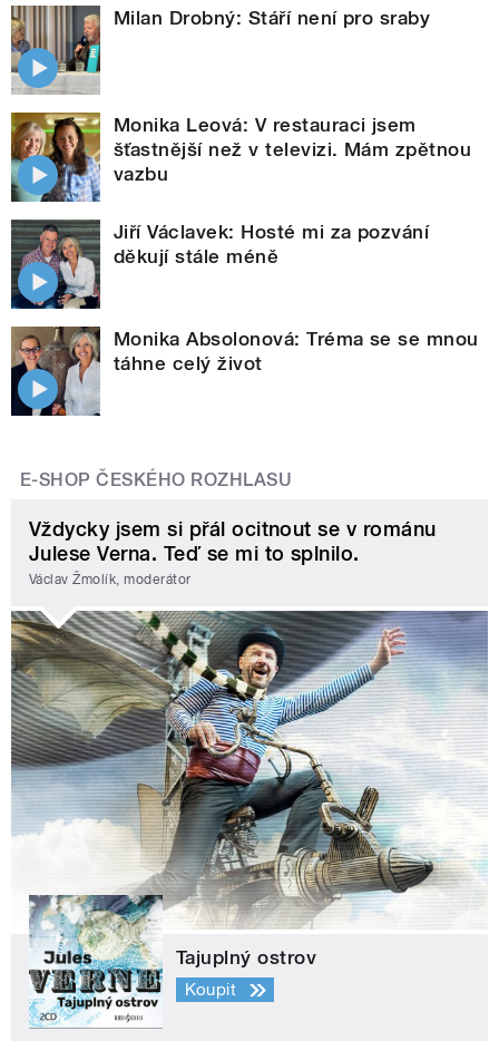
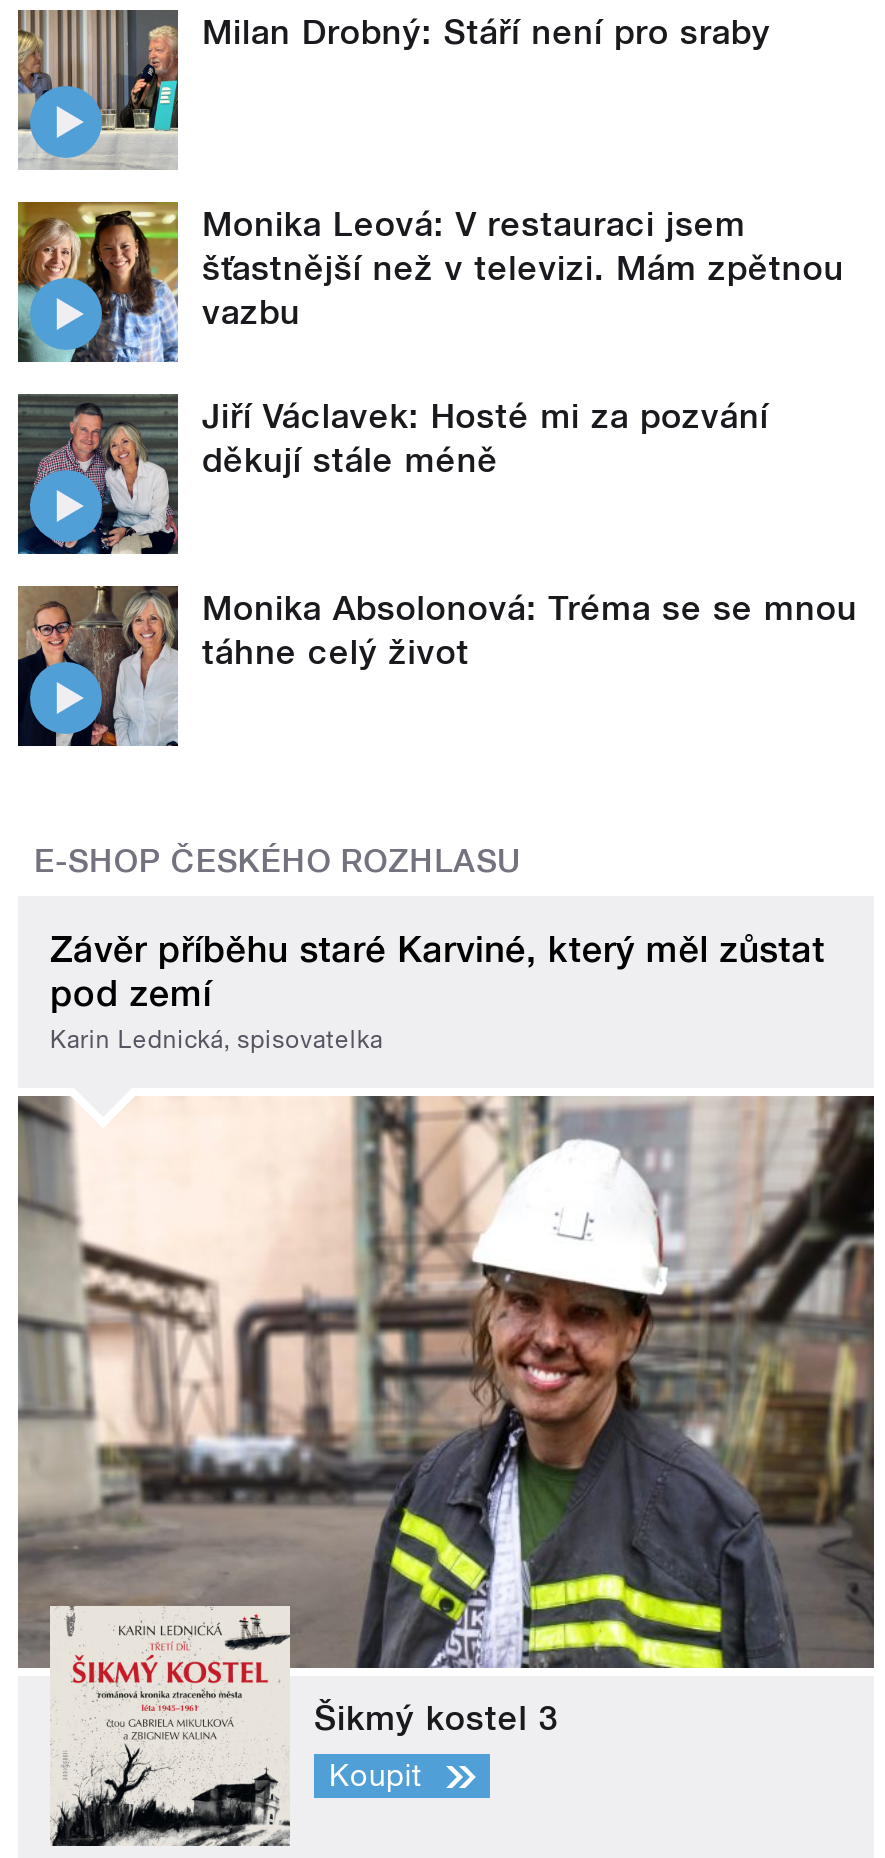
- Vždycky jsem si přál ocitnout se v románu
- Julese Verna. Teď se mi to splnilo.
- Václav Žmolík, moderátor
+ Závěr příběhu staré Karviné, který měl zůstat
+ pod zemí
+ Karin Lednická, spisovatelka

- [image]
- Tajuplný ostrov
+ [image]
+ Šikmý kostel 3
